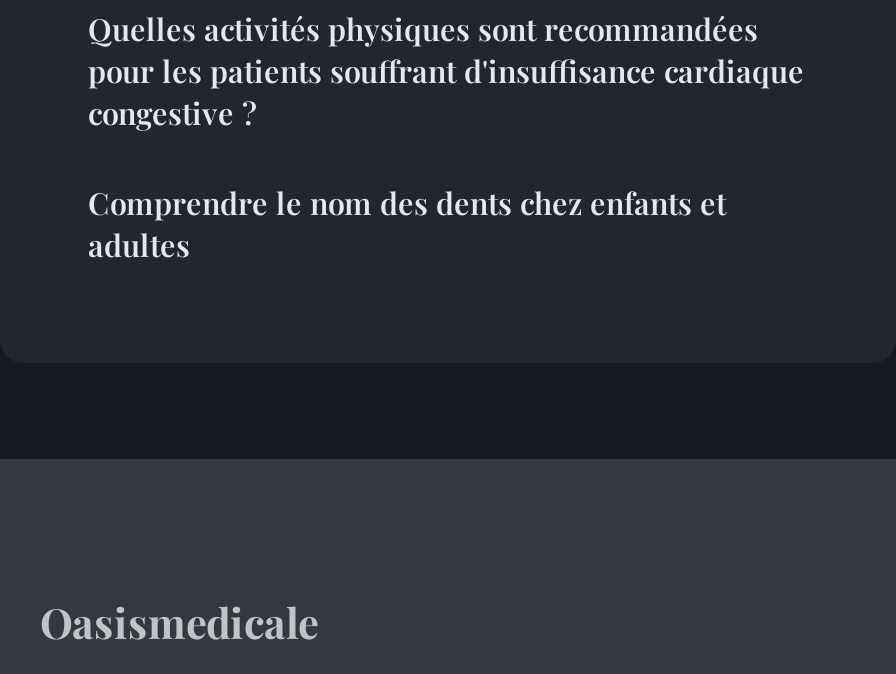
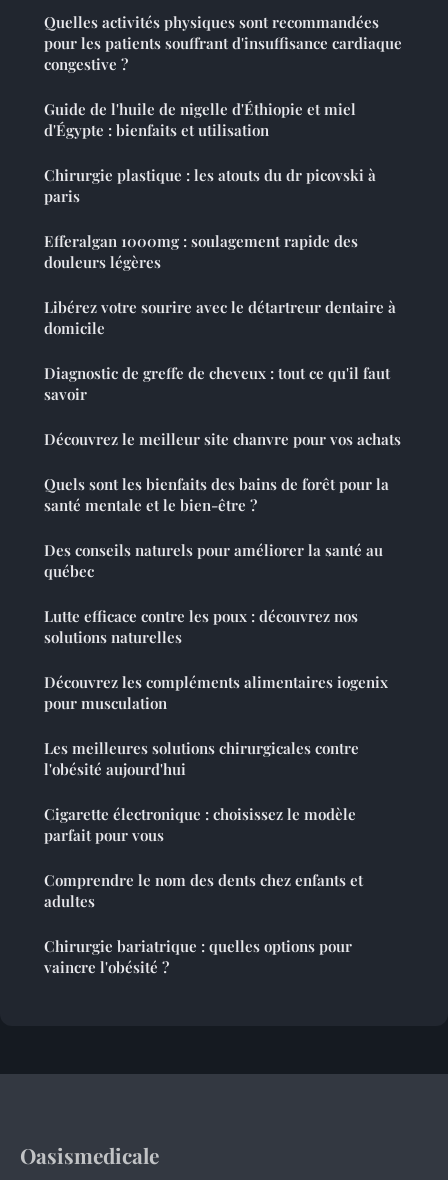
+ Guide de l'huile de nigelle d'Éthiopie et miel
+ d'Égypte : bienfaits et utilisation
+ Chirurgie plastique : les atouts du dr picovski à
+ paris
+ Efferalgan 1000mg : soulagement rapide des
+ douleurs légères
+ Libérez votre sourire avec le détartreur dentaire à
+ domicile
+ Diagnostic de greffe de cheveux : tout ce qu'il faut
+ savoir
+ Découvrez le meilleur site chanvre pour vos achats
+ Quels sont les bienfaits des bains de forêt pour la
+ santé mentale et le bien-être ?
+ Des conseils naturels pour améliorer la santé au
+ québec
+ Lutte efficace contre les poux : découvrez nos
+ solutions naturelles
+ Découvrez les compléments alimentaires iogenix
+ pour musculation
+ Les meilleures solutions chirurgicales contre
+ l'obésité aujourd'hui
+ Cigarette électronique : choisissez le modèle
+ parfait pour vous

+ Chirurgie bariatrique : quelles options pour
+ vaincre l'obésité ?
